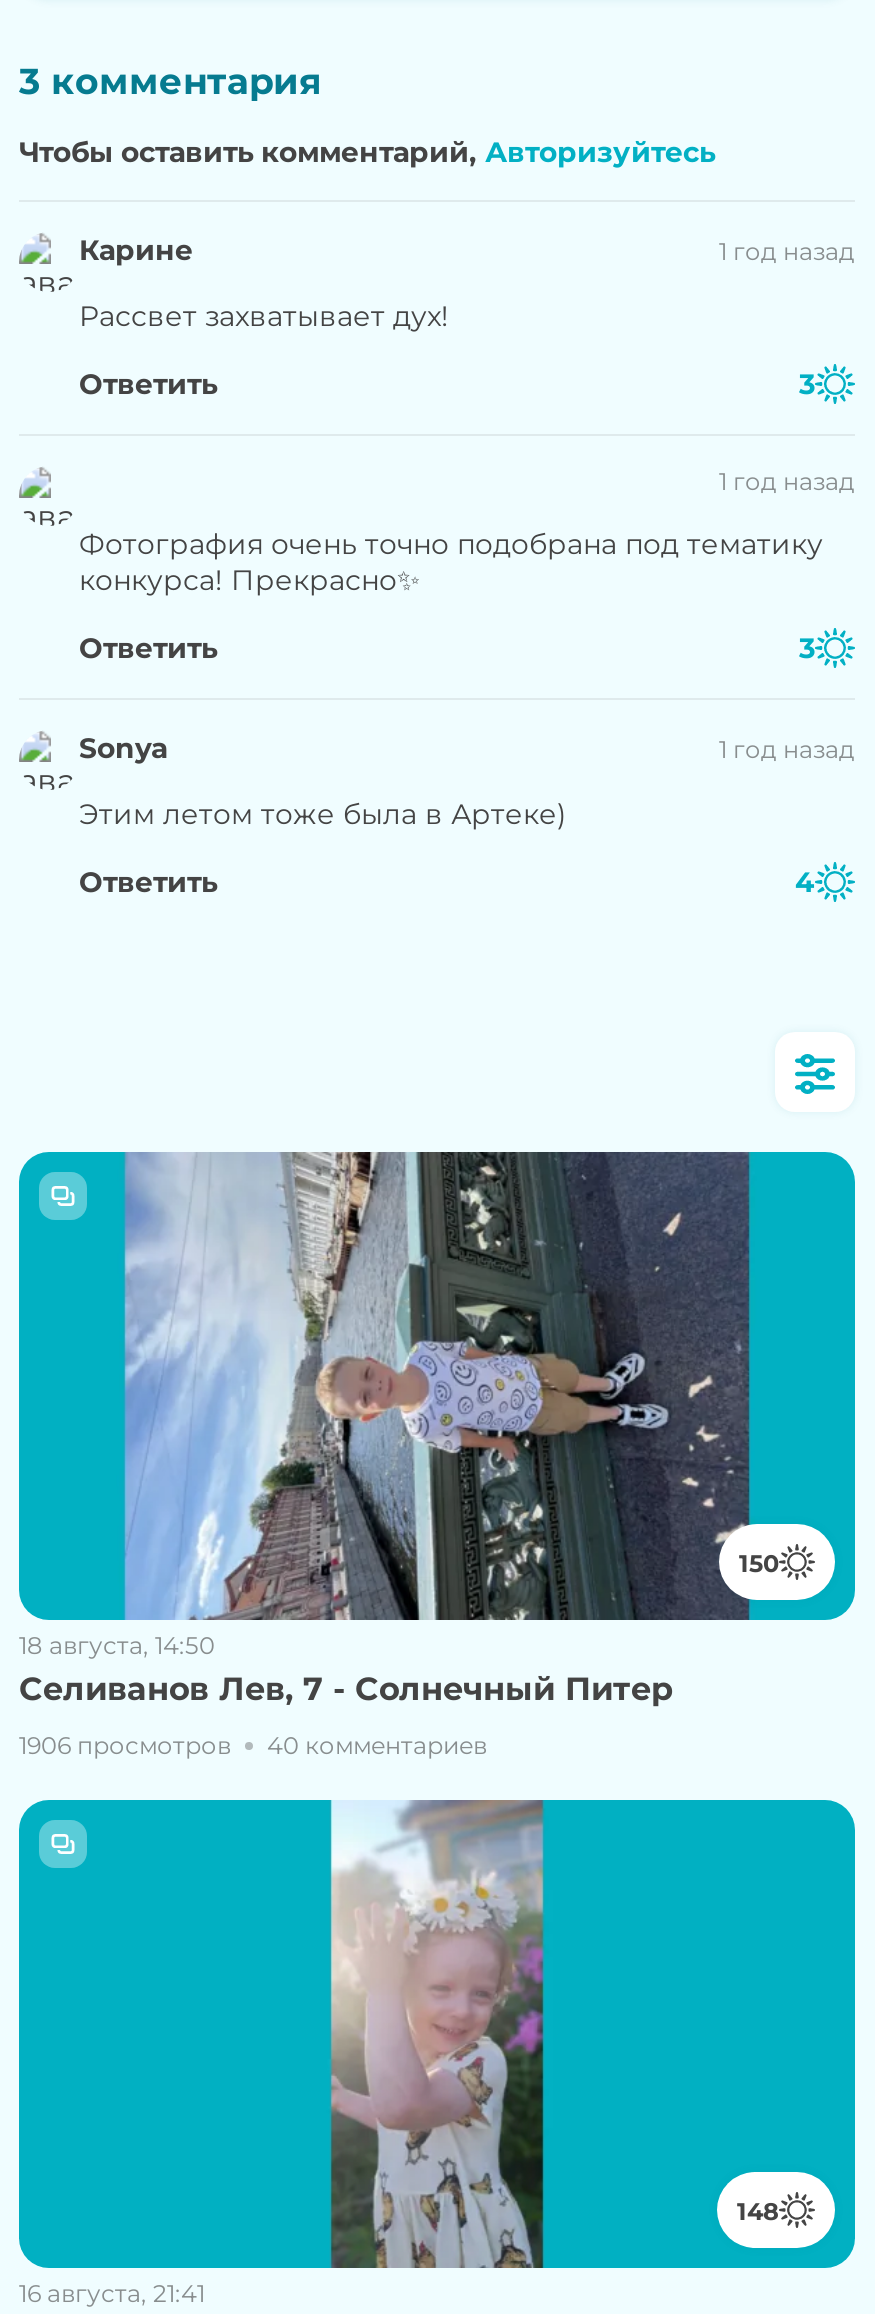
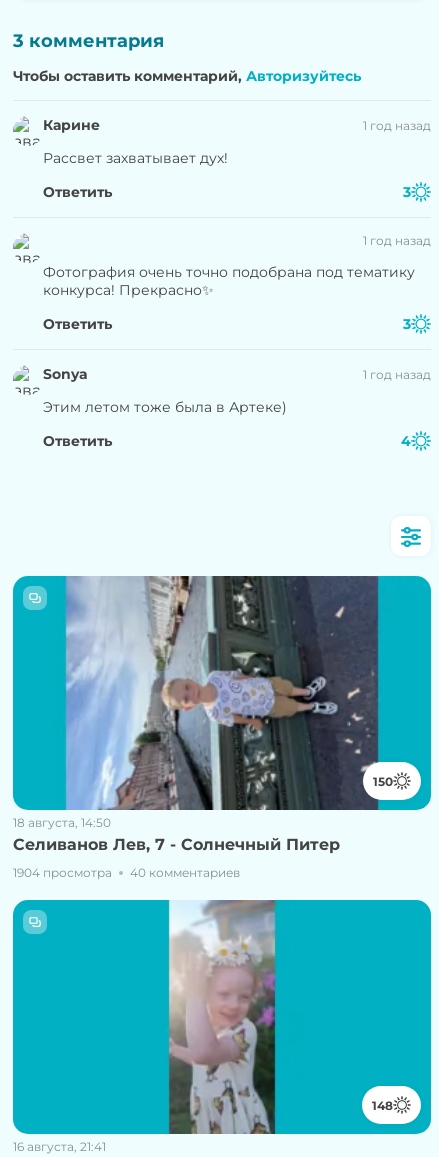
- 1906 просмотров 40 комментариев
+ 1904 просмотра 40 комментариев
